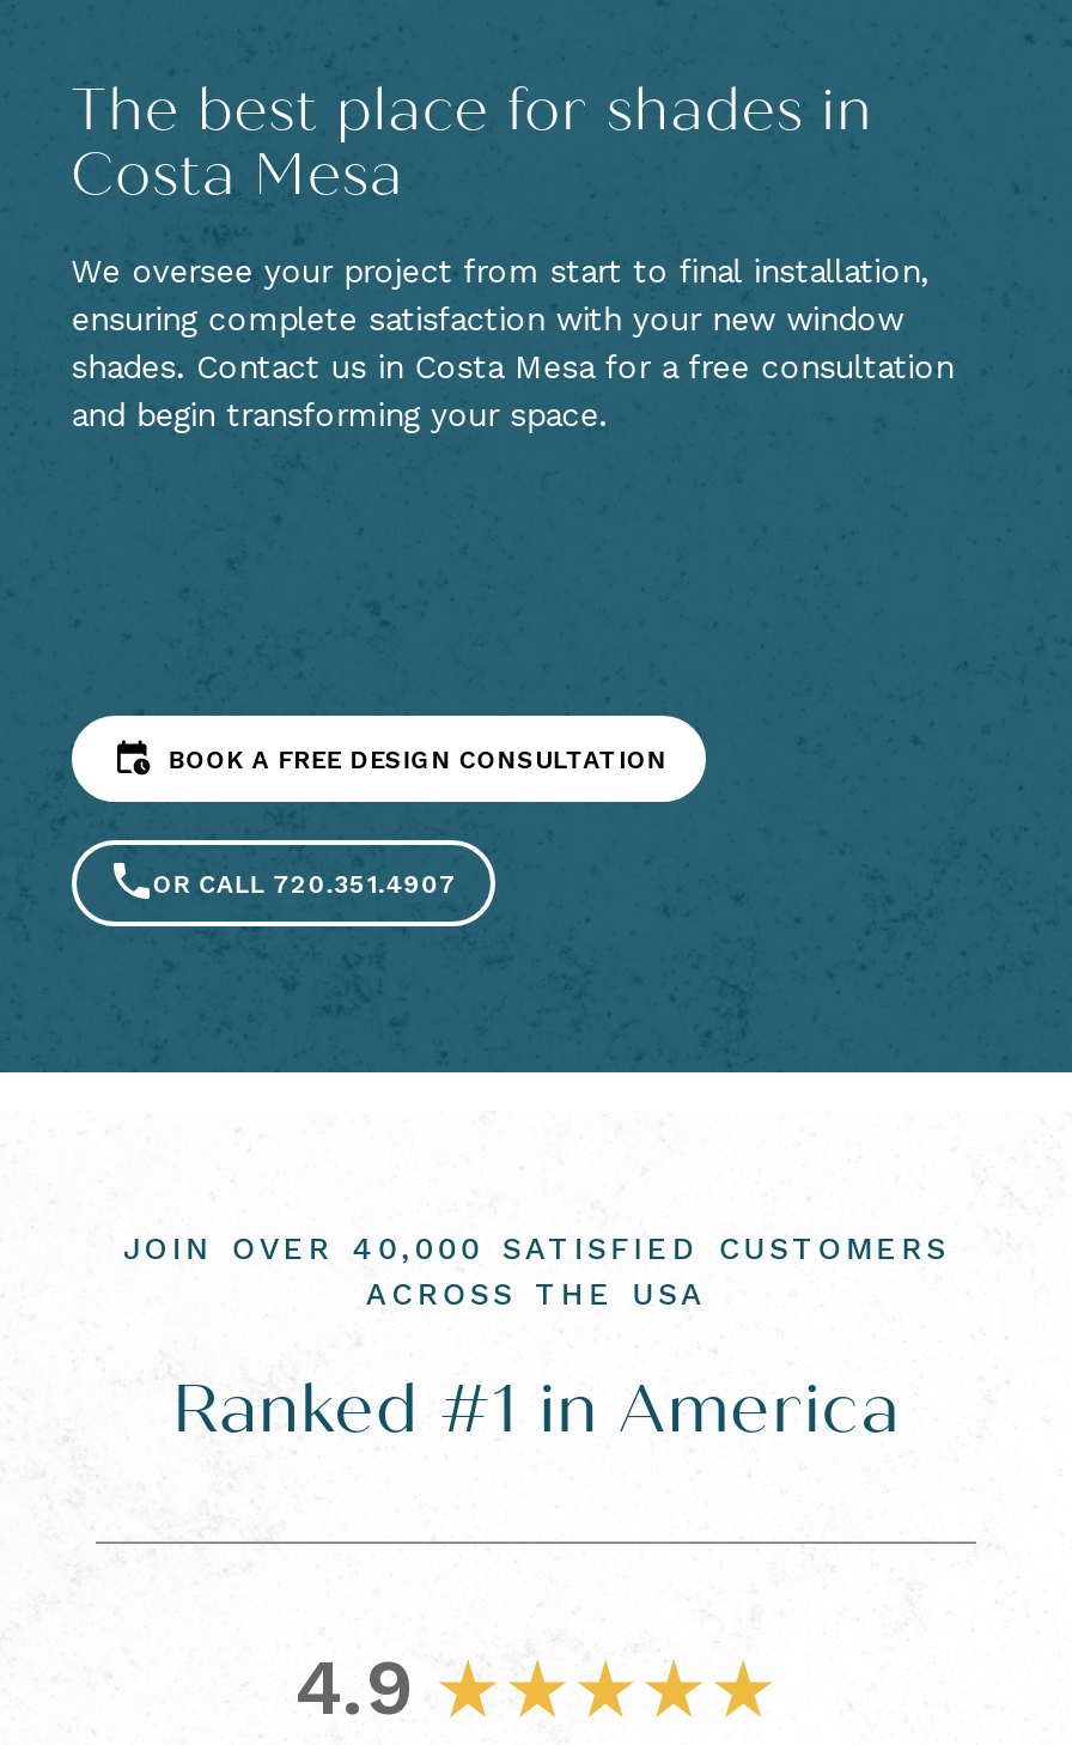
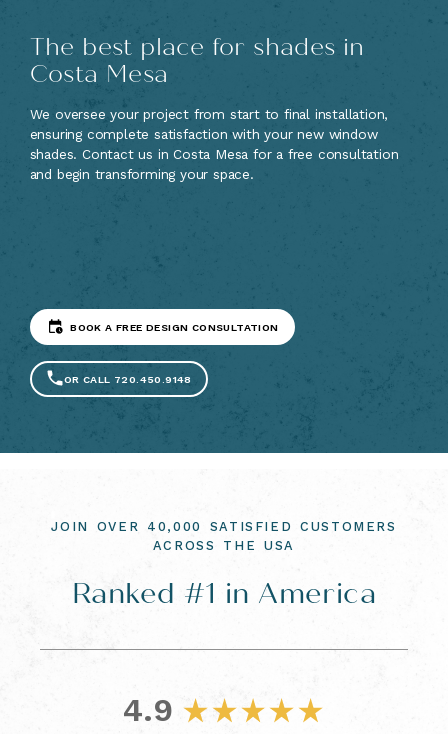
- OR CALL 720.351.4907
+ OR CALL 720.450.9148
